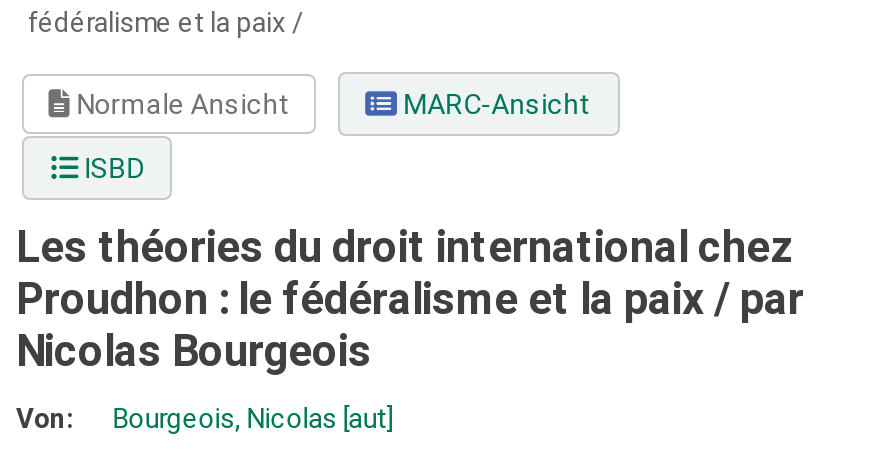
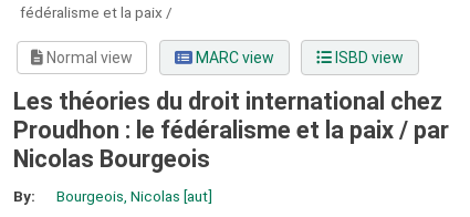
- Normale Ansicht
- MARC-Ansicht
- ISBD
+ Normal view
+ MARC view
+ ISBD view

- Von:
+ By:
